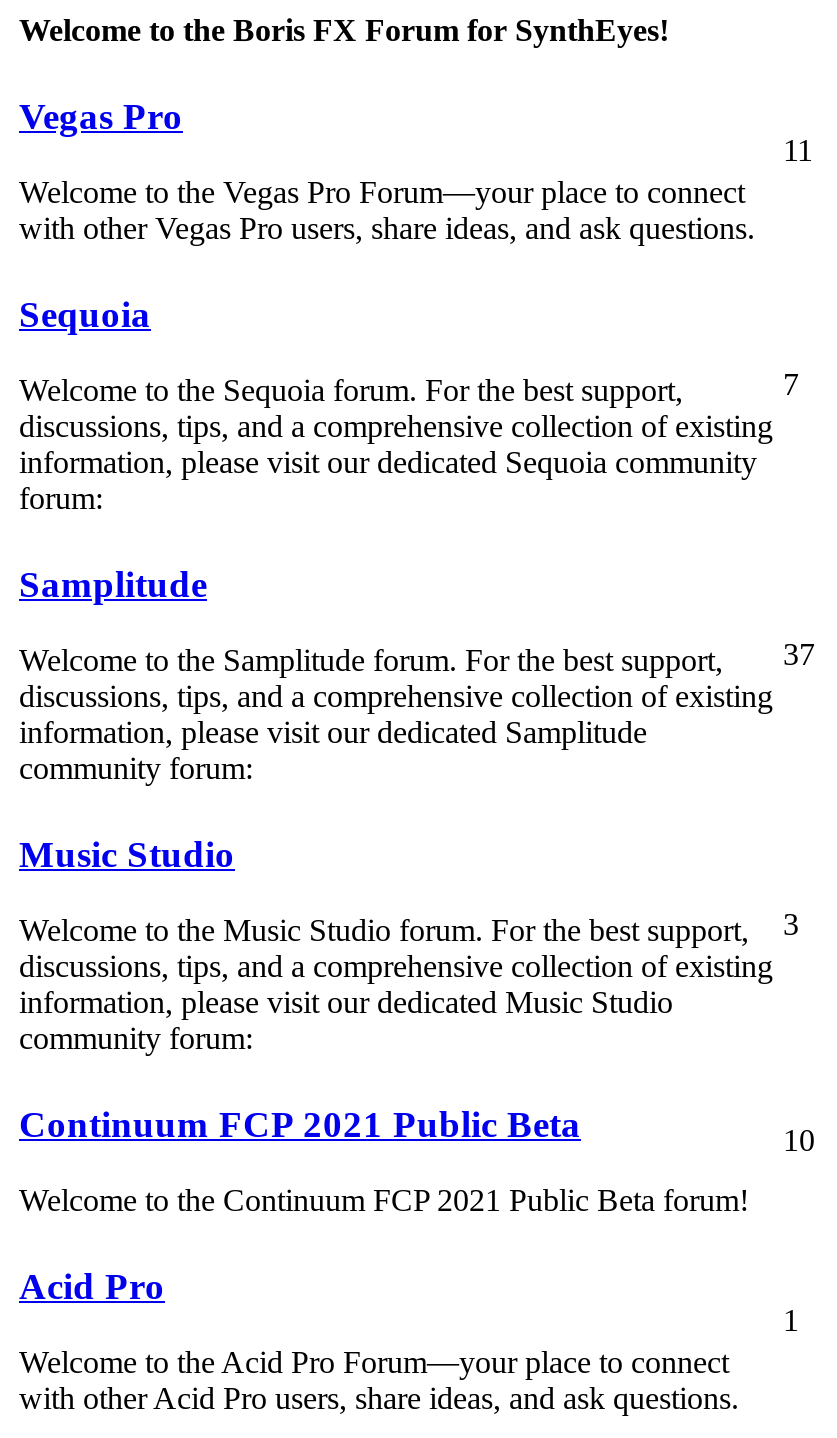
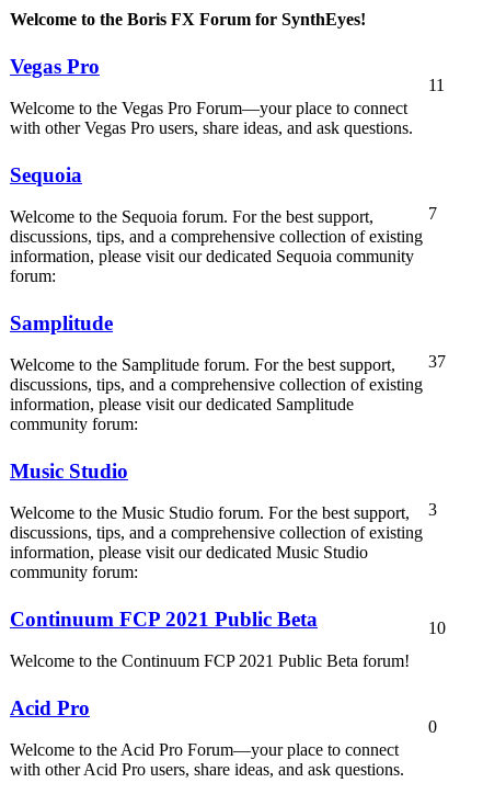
- 1
+ 0
